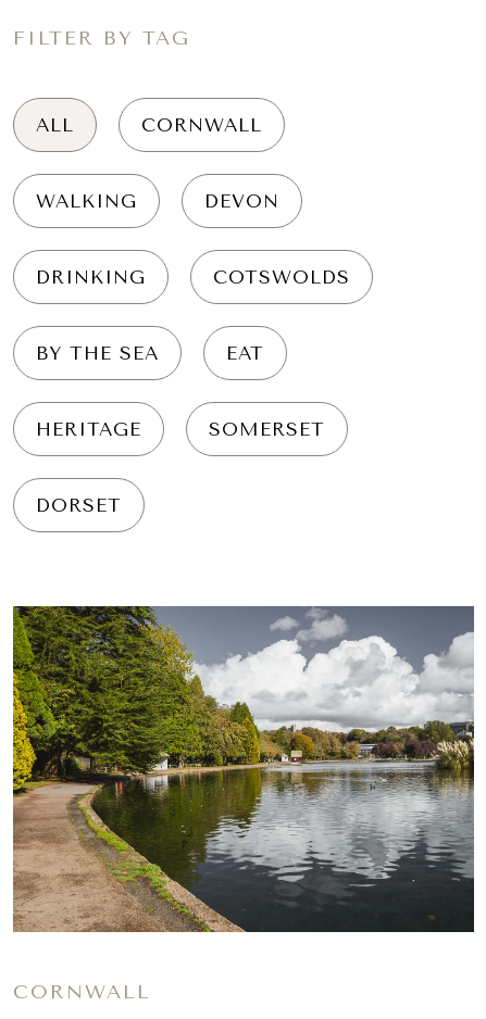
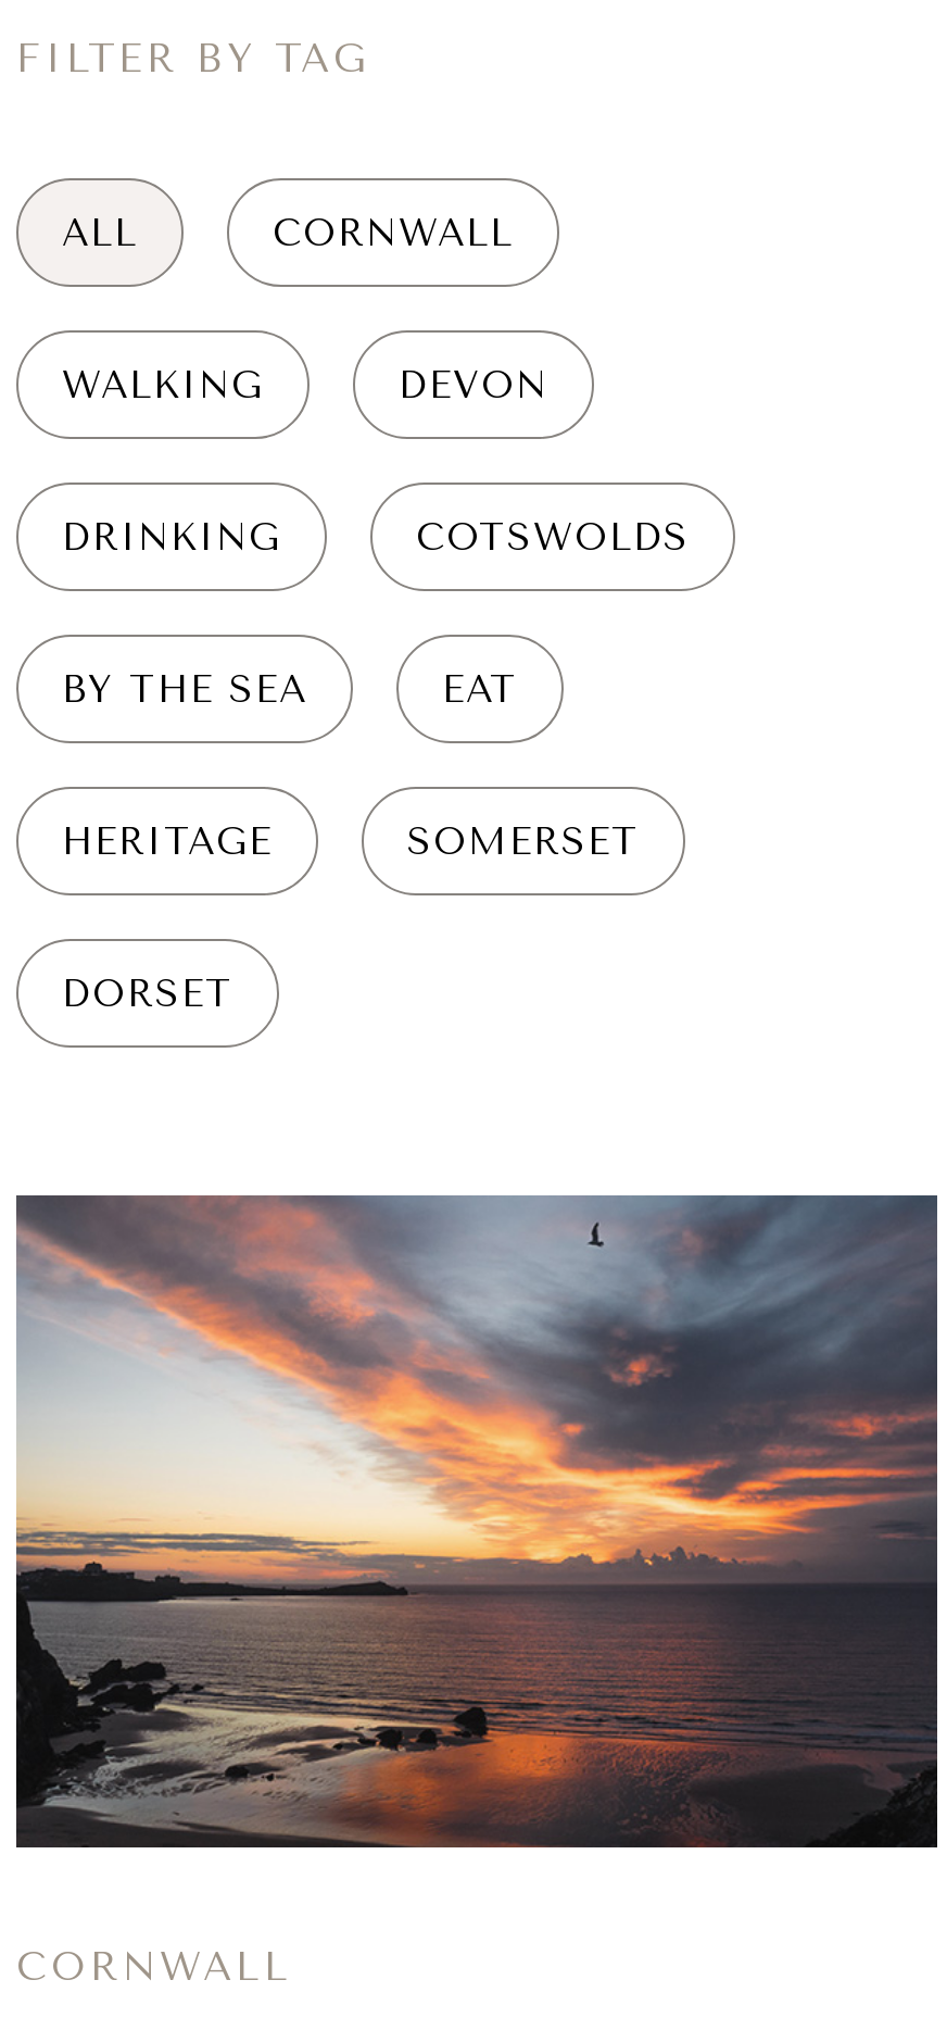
- [image]
+ [image]
